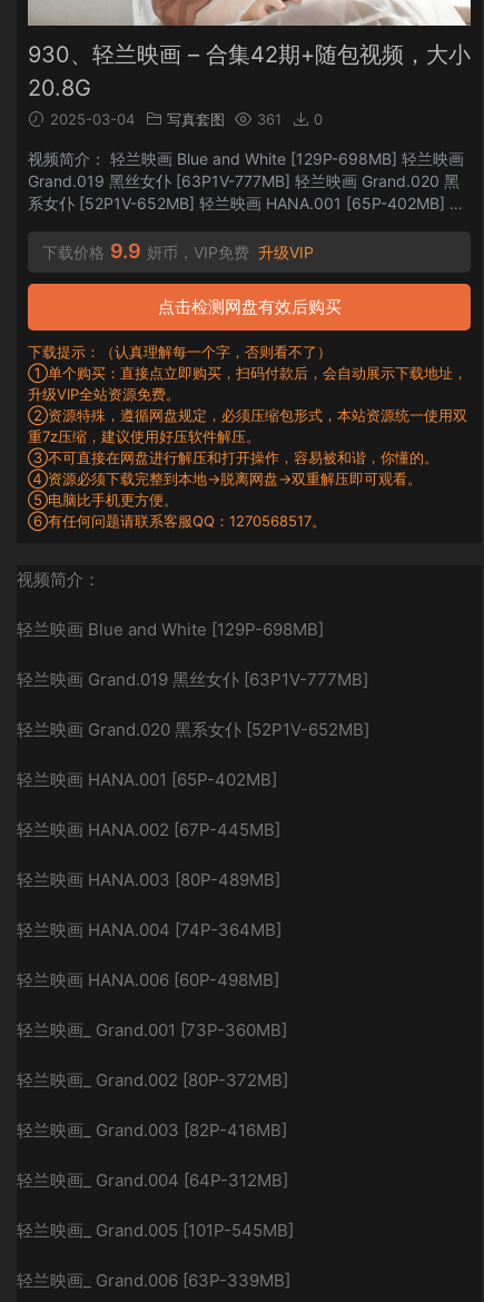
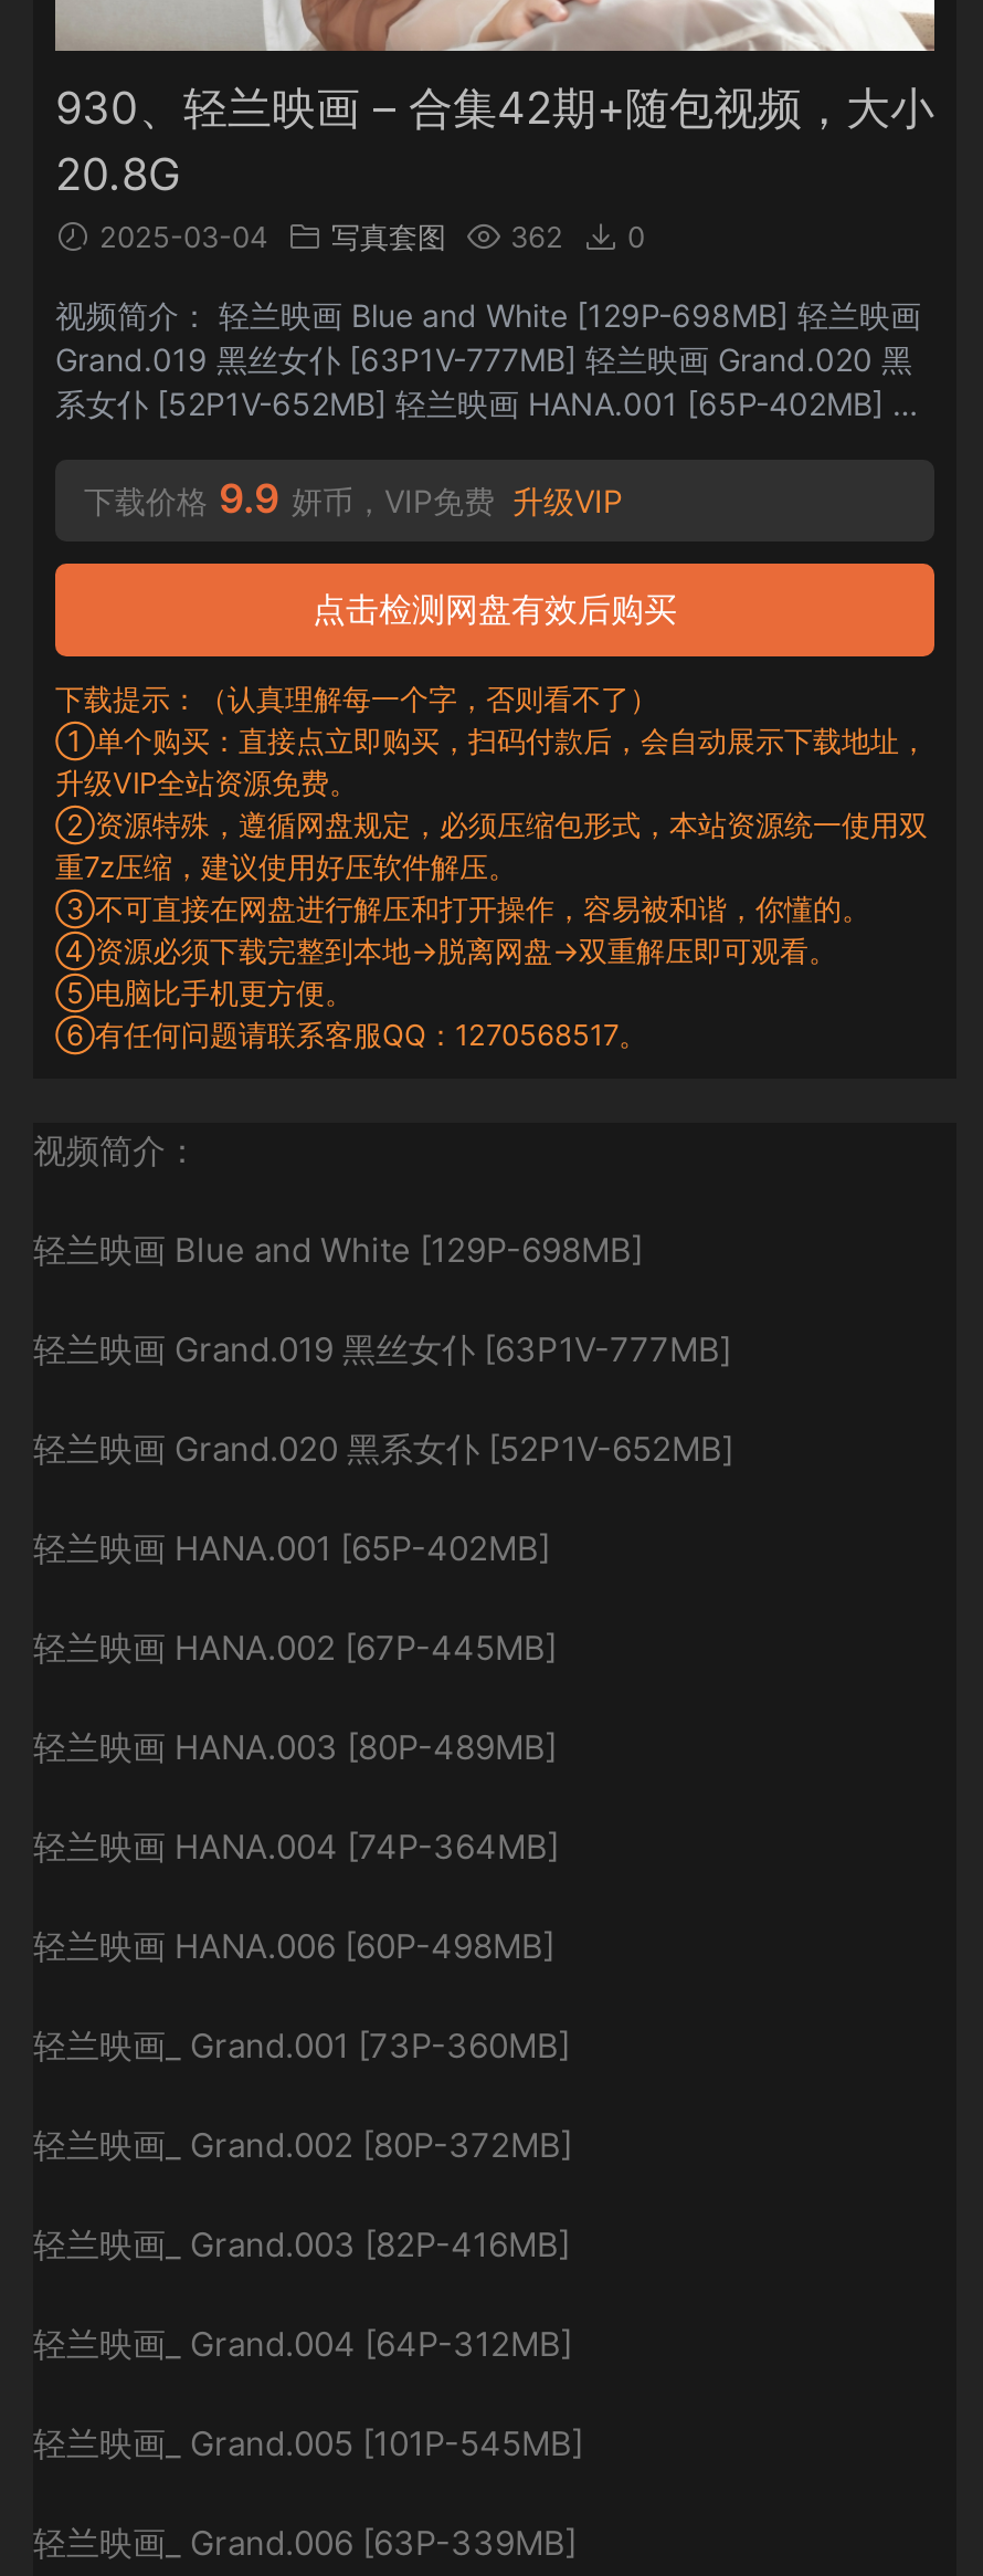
- 2025-03-04 写真套图 361 0
+ 2025-03-04 写真套图 362 0
